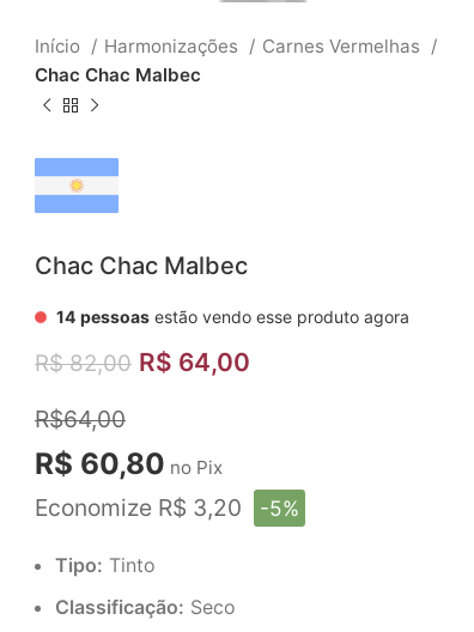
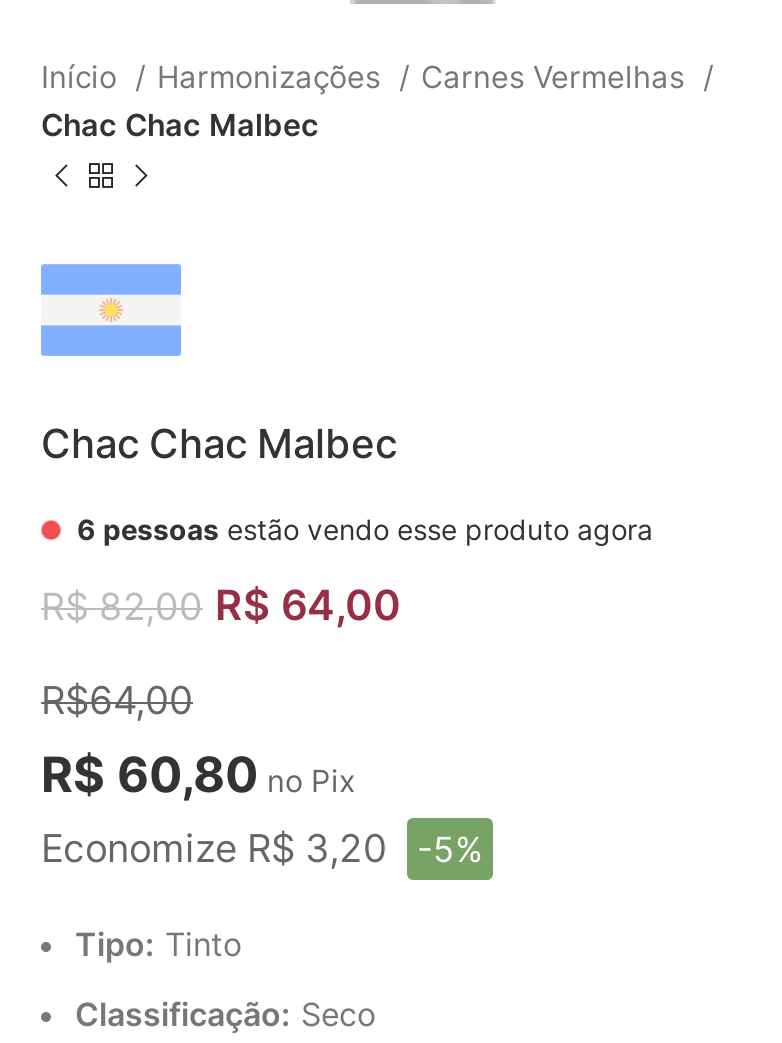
- 14 pessoas estão vendo esse produto agora
+ 6 pessoas estão vendo esse produto agora
